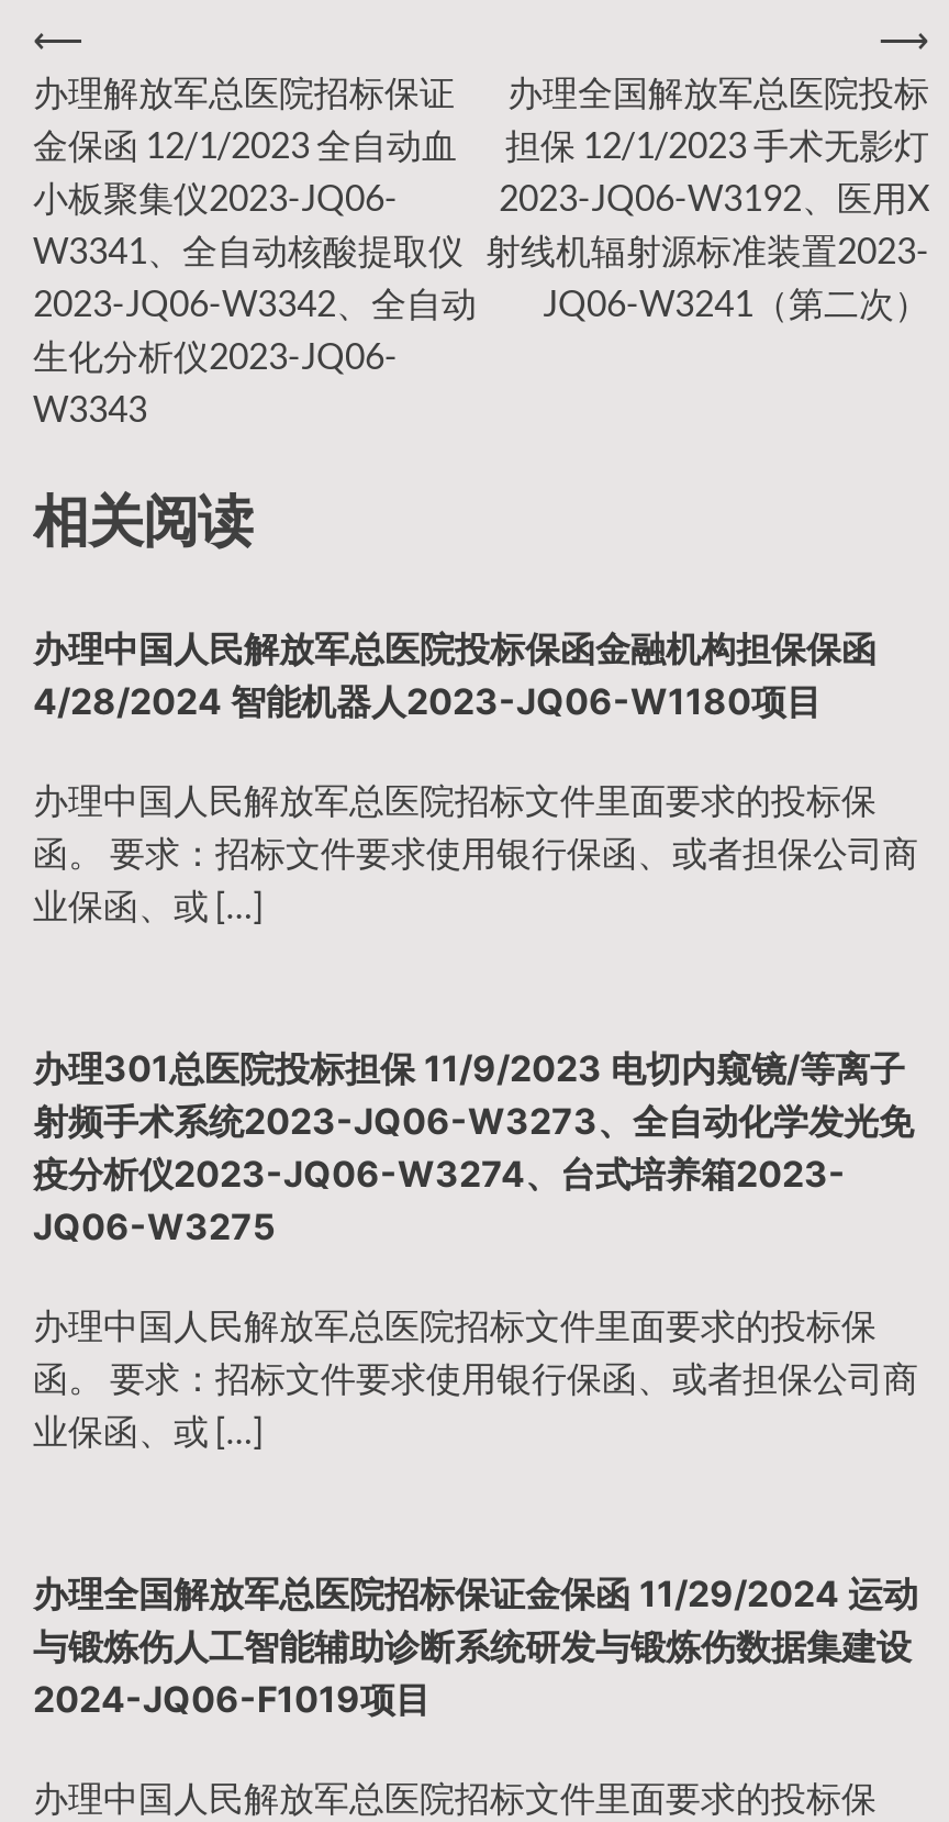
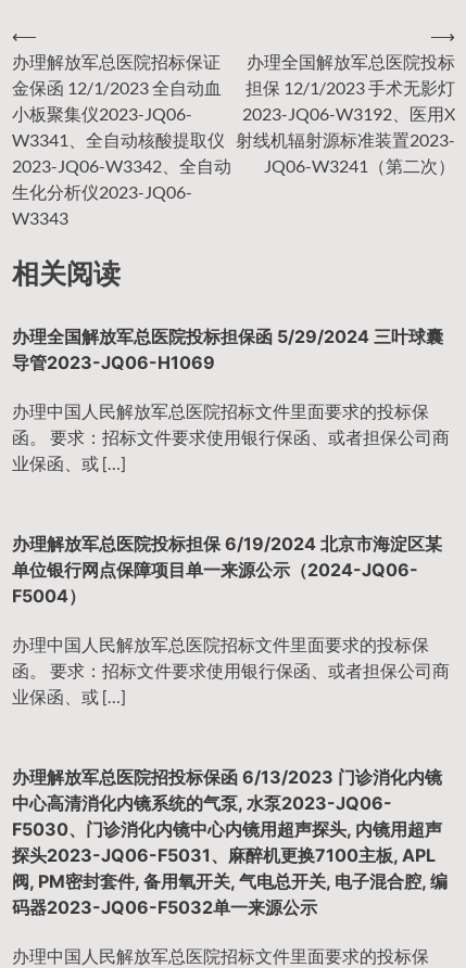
- 办理中国人民解放军总医院投标保函金融机构担保保函
- 4/28/2024 智能机器人2023-JQ06-W1180项目
+ 办理全国解放军总医院投标担保函 5/29/2024 三叶球囊
+ 导管2023-JQ06-H1069

- 办理301总医院投标担保 11/9/2023 电切内窥镜/等离子
- 射频手术系统2023-JQ06-W3273、全自动化学发光免
- 疫分析仪2023-JQ06-W3274、台式培养箱2023-
- JQ06-W3275
+ 办理解放军总医院投标担保 6/19/2024 北京市海淀区某
+ 单位银行网点保障项目单一来源公示（2024-JQ06-
+ F5004）

moved up: 办理中国人民解放军总医院招标文件里面要求的投标保 | 函。 要求：招标文件要求使用银行保函、或者担保公司商 | 业保函、或 […]

- 办理全国解放军总医院招标保证金保函 11/29/2024 运动
- 与锻炼伤人工智能辅助诊断系统研发与锻炼伤数据集建设
- 2024-JQ06-F1019项目
+ 办理解放军总医院招投标保函 6/13/2023 门诊消化内镜
+ 中心高清消化内镜系统的气泵, 水泵2023-JQ06-
+ F5030、门诊消化内镜中心内镜用超声探头, 内镜用超声
+ 探头2023-JQ06-F5031、麻醉机更换7100主板, APL
+ 阀, PM密封套件, 备用氧开关, 气电总开关, 电子混合腔, 编
+ 码器2023-JQ06-F5032单一来源公示
